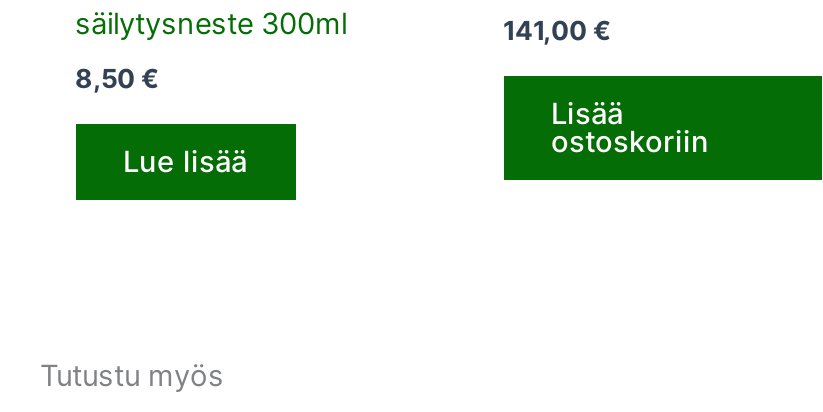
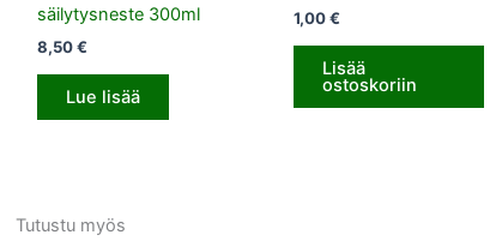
- 141,00 €
+ 1,00 €
